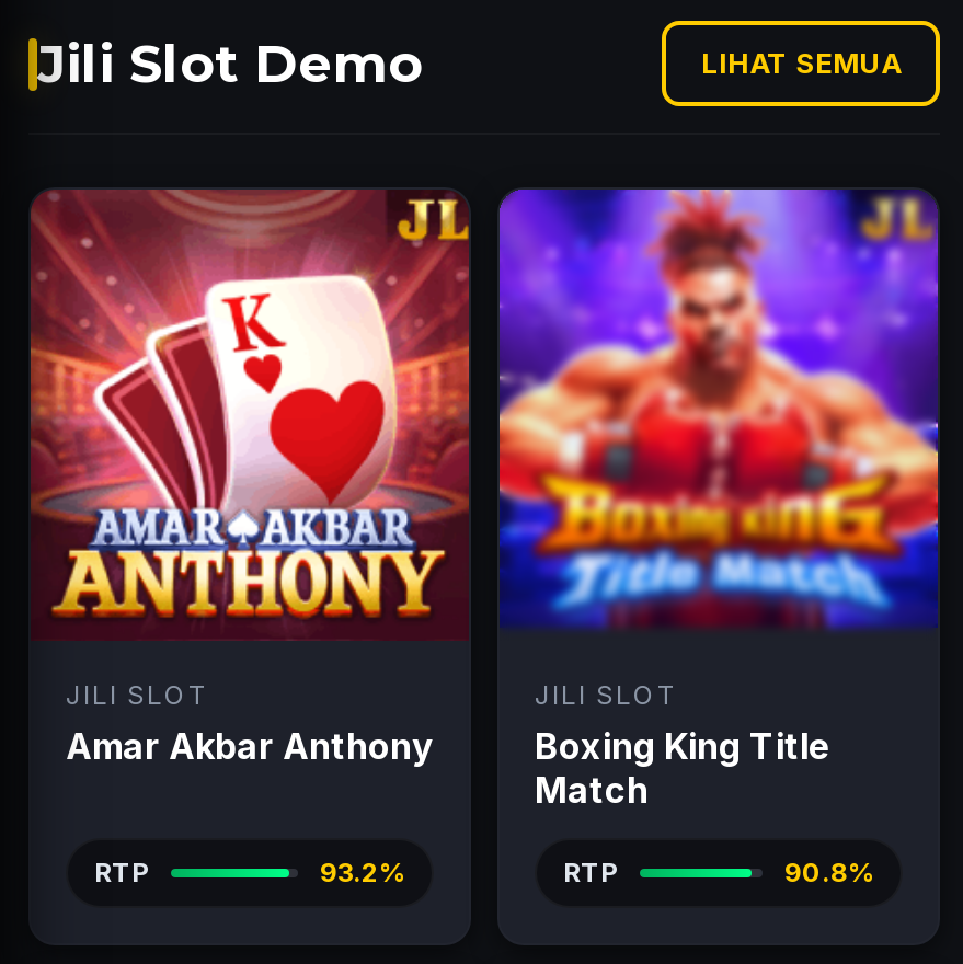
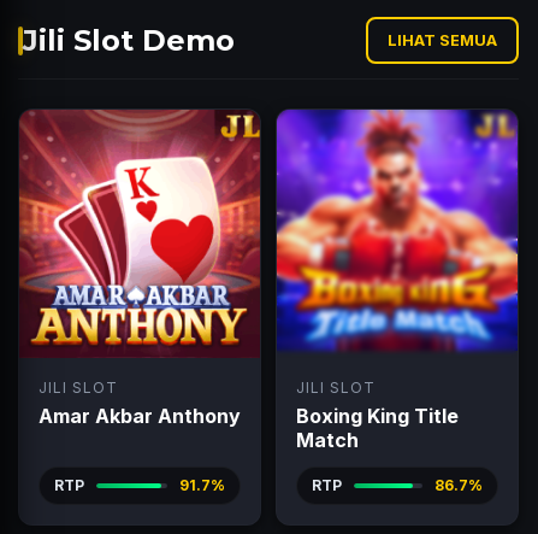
- 93.2%
+ 91.7%

- 90.8%
+ 86.7%
